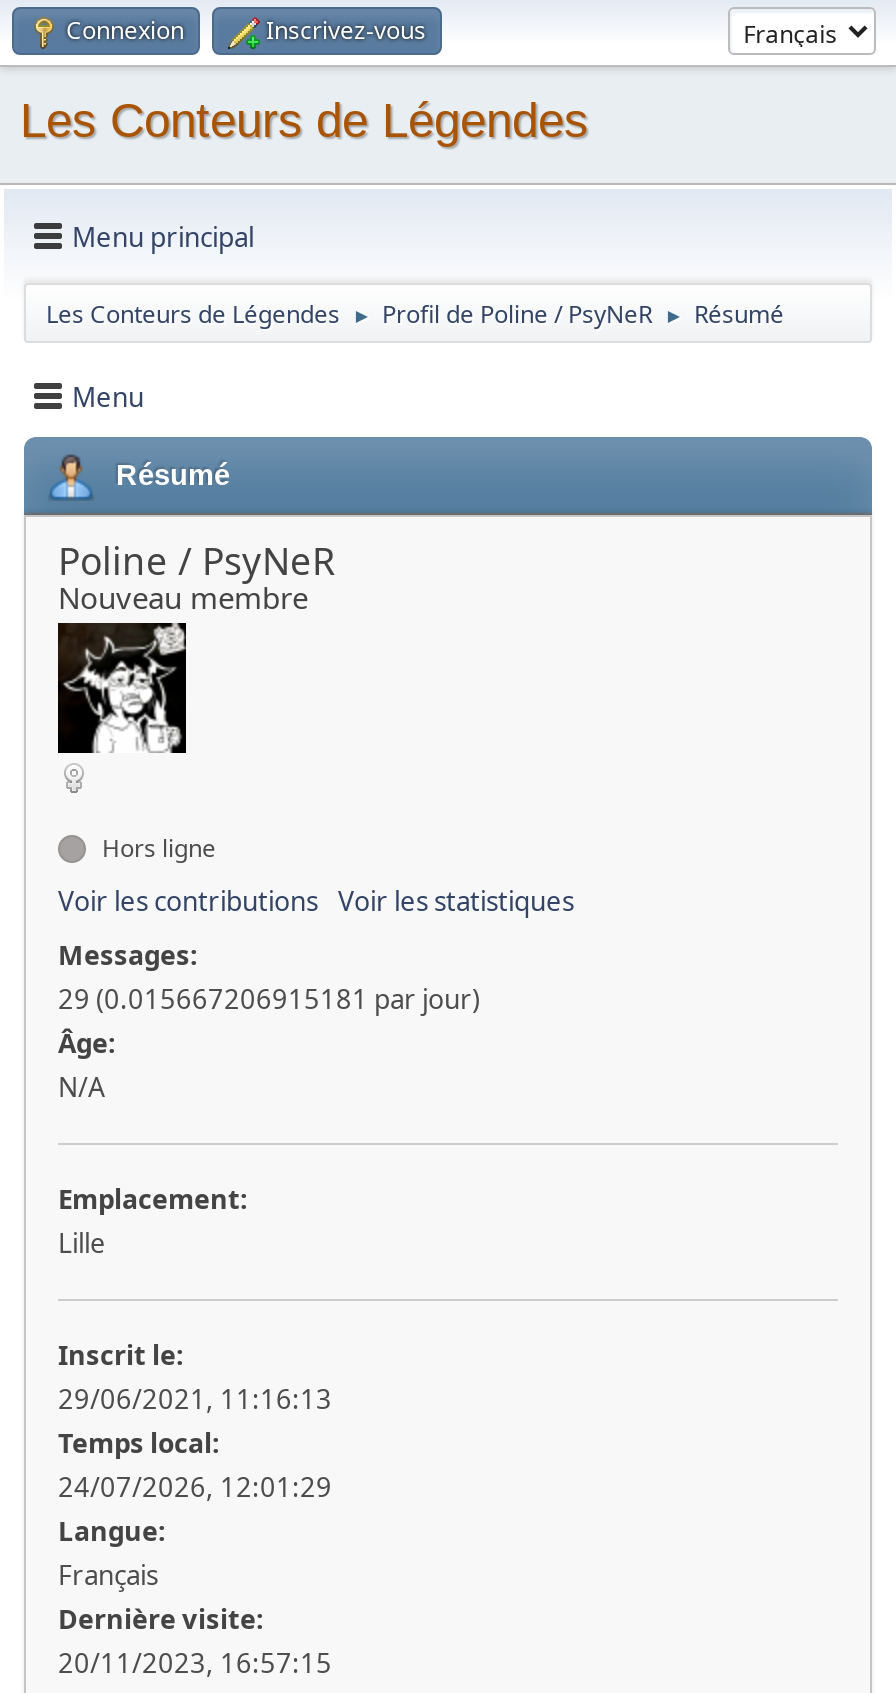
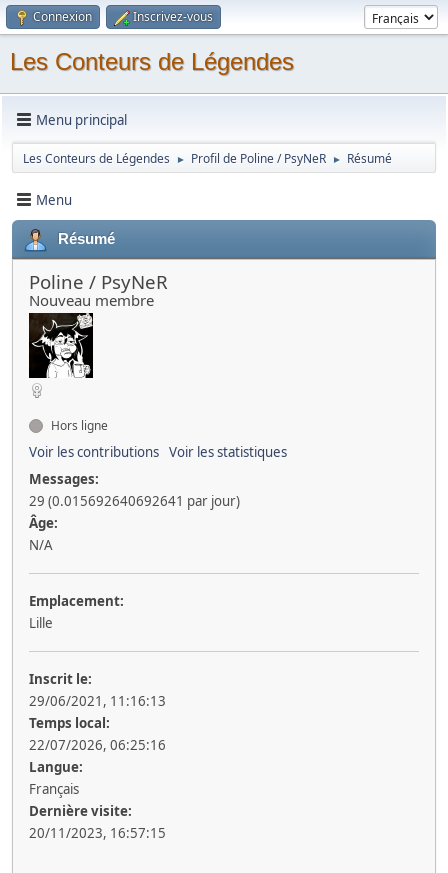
- 29 (0.015667206915181 par jour)
+ 29 (0.015692640692641 par jour)

- 24/07/2026, 12:01:29
+ 22/07/2026, 06:25:16
